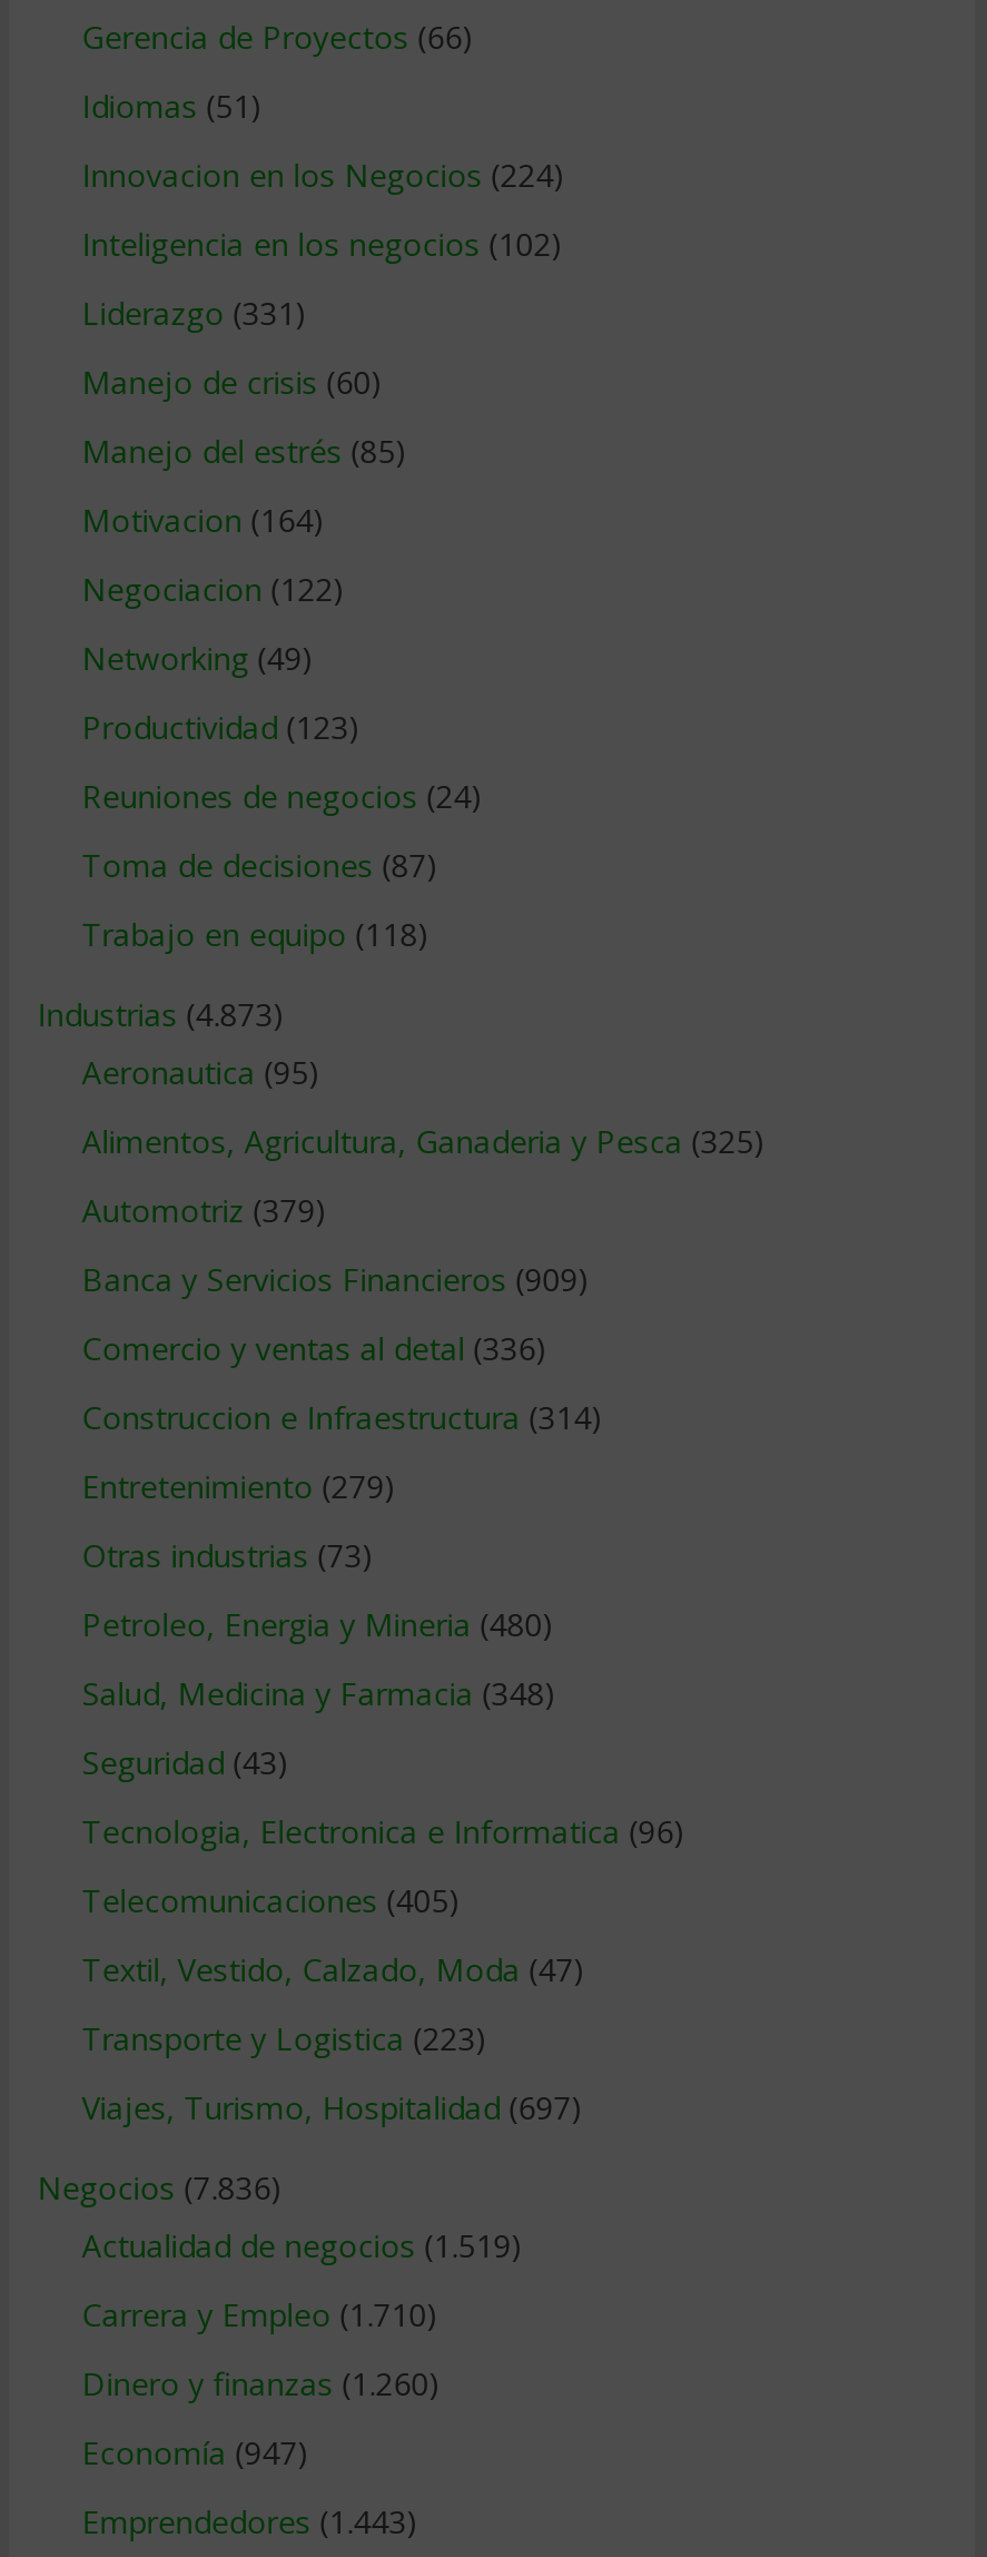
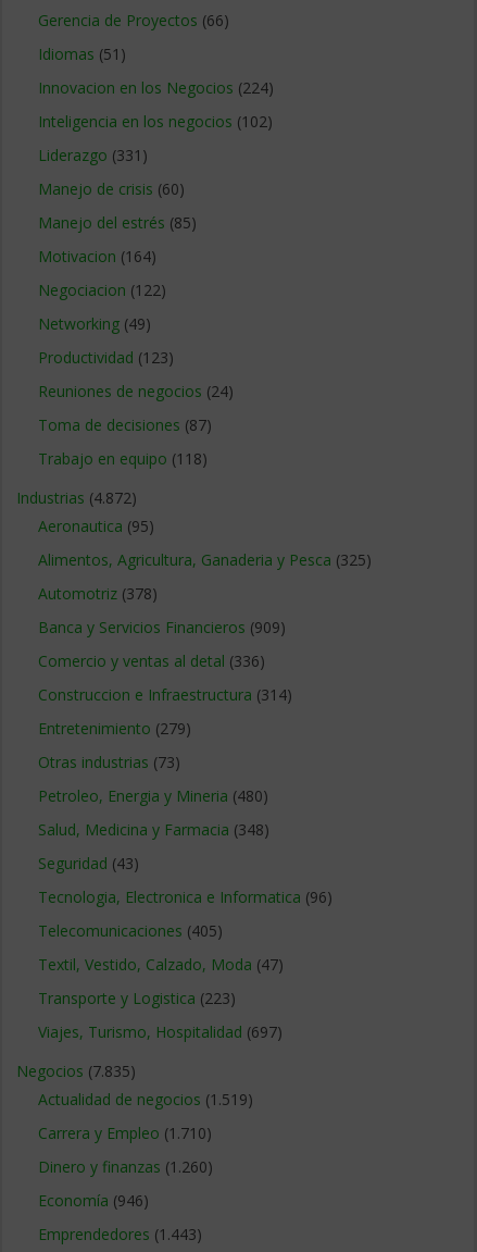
- Industrias (4.873)
+ Industrias (4.872)

- Automotriz (379)
+ Automotriz (378)

- Negocios (7.836)
+ Negocios (7.835)

- Economía (947)
+ Economía (946)
